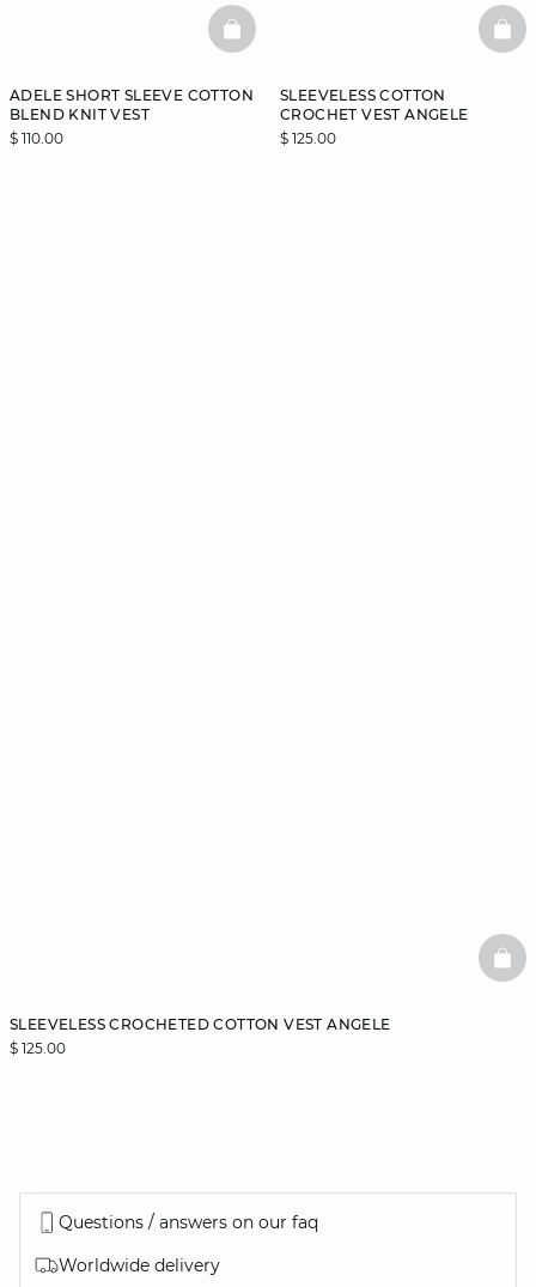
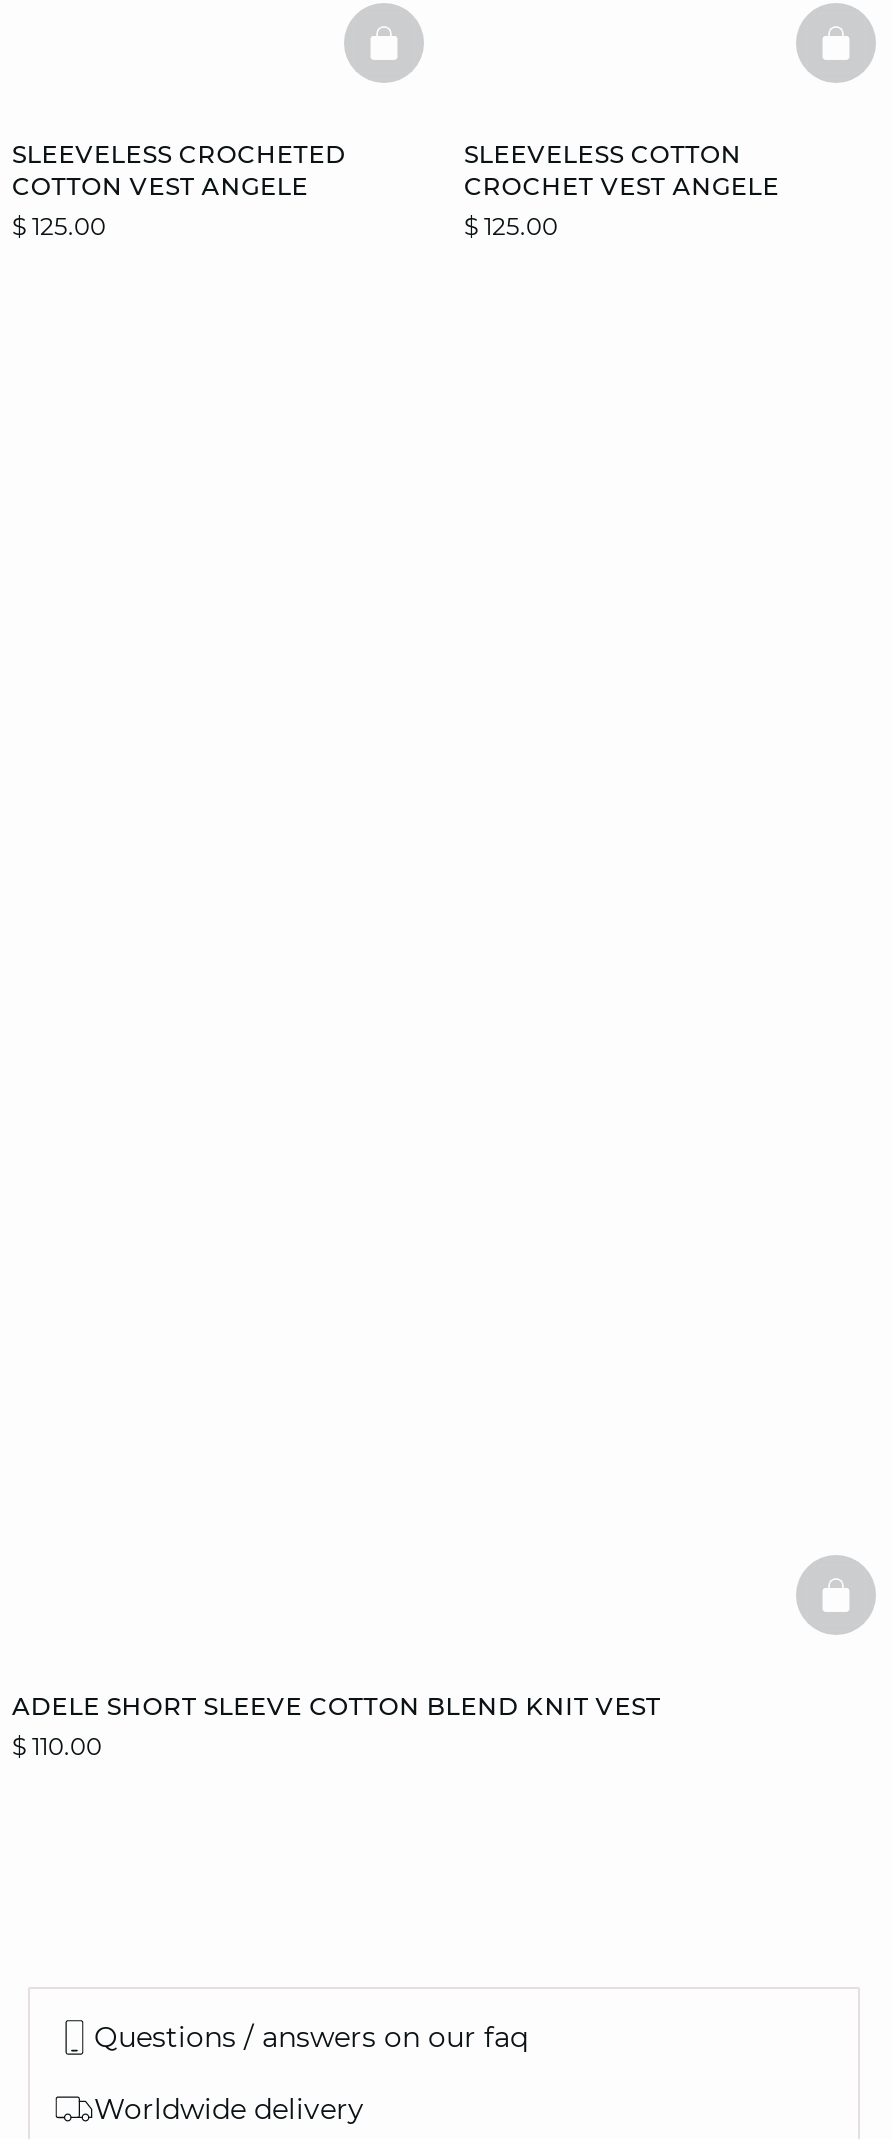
- ADELE SHORT SLEEVE COTTON
- BLEND KNIT VEST
- $ 110.00
+ SLEEVELESS CROCHETED
+ COTTON VEST ANGELE
+ $ 125.00

- SLEEVELESS CROCHETED COTTON VEST ANGELE
- $ 125.00
+ ADELE SHORT SLEEVE COTTON BLEND KNIT VEST
+ $ 110.00
